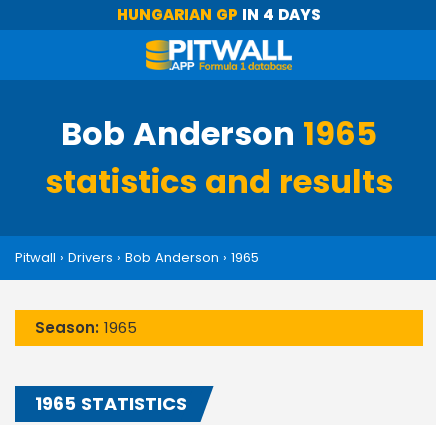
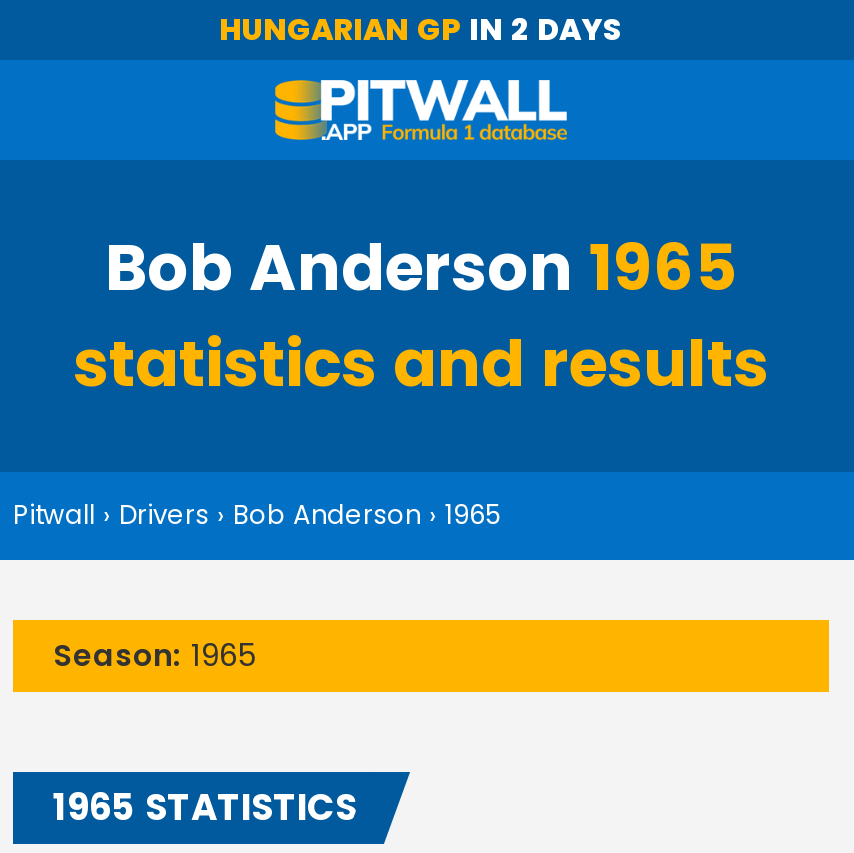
- HUNGARIAN GP IN 4 DAYS
+ HUNGARIAN GP IN 2 DAYS
